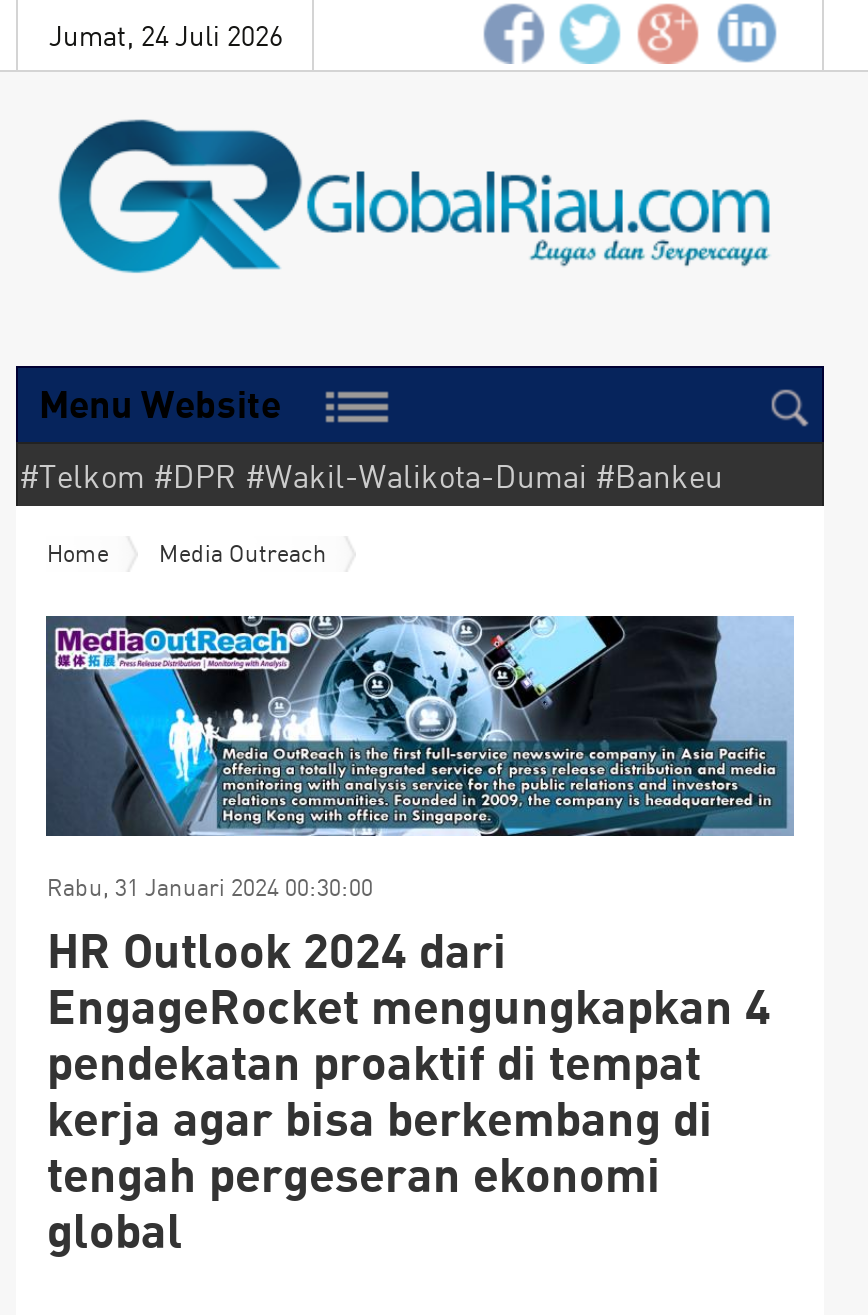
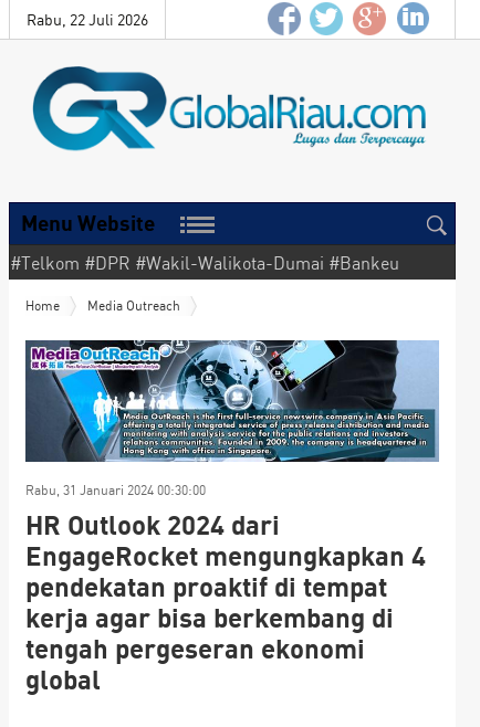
- Jumat, 24 Juli 2026
+ Rabu, 22 Juli 2026
